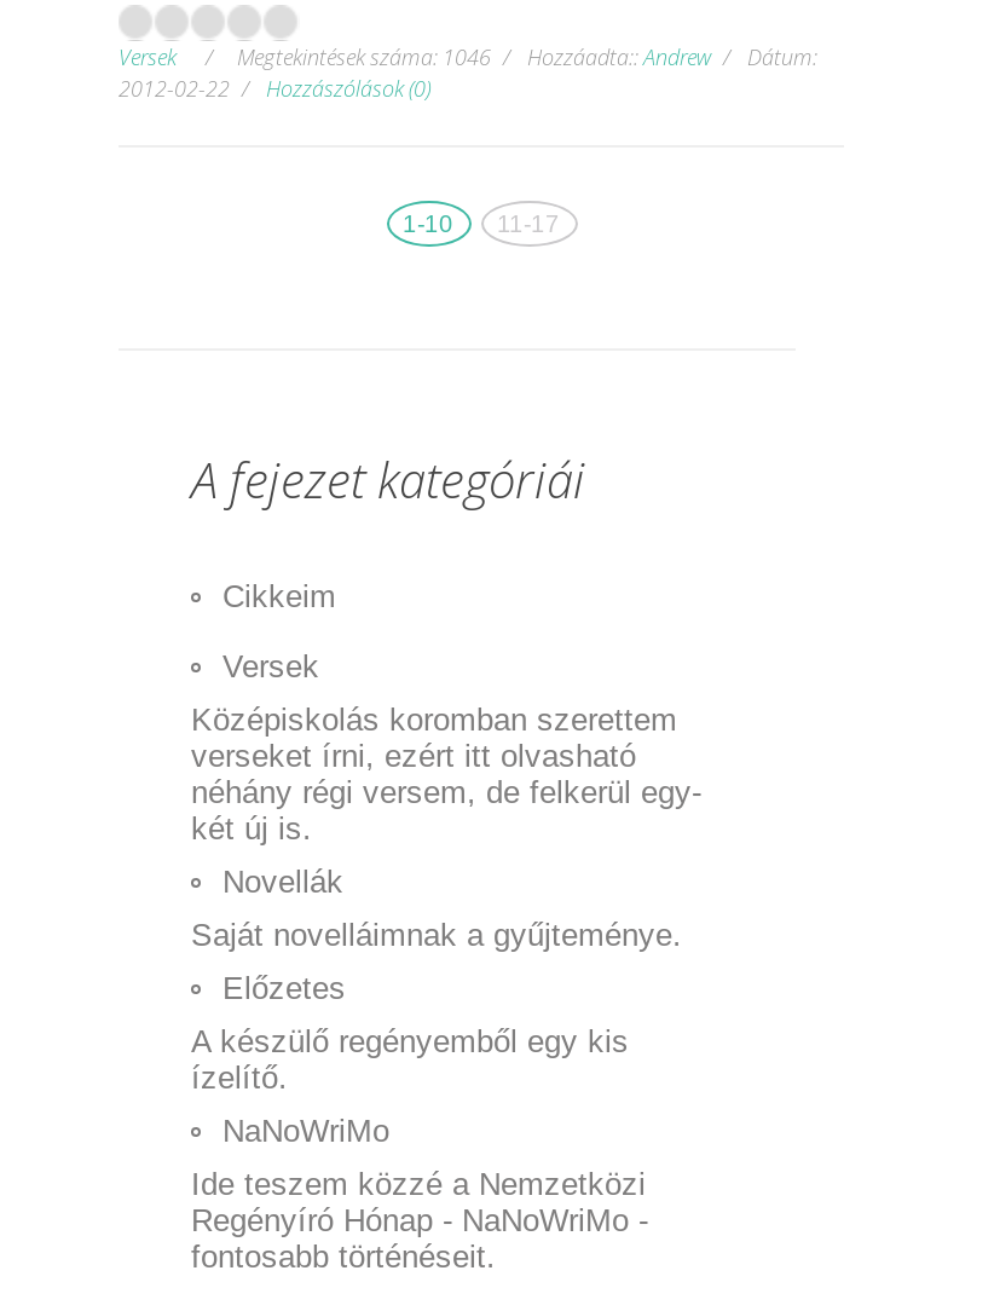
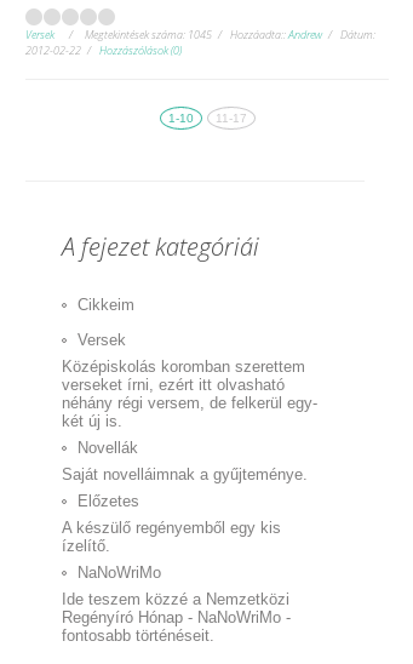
- Megtekintések száma: 1046
+ Megtekintések száma: 1045
